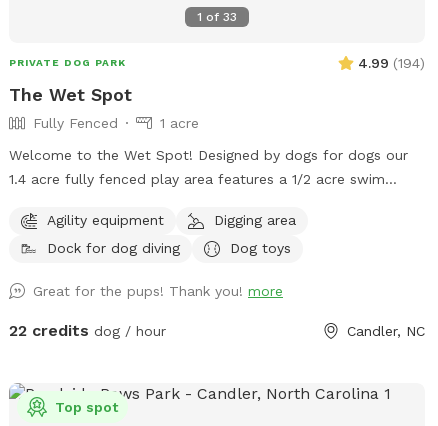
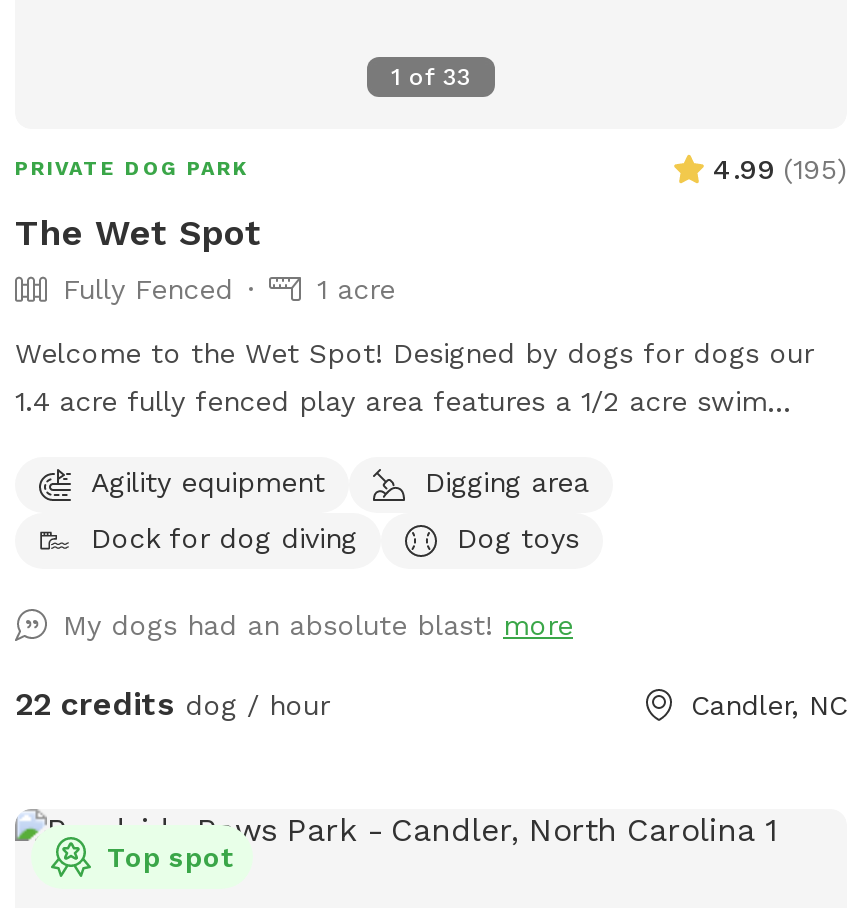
- 4.99 (194)
+ 4.99 (195)

- Great for the pups! Thank you! more
+ My dogs had an absolute blast! more
